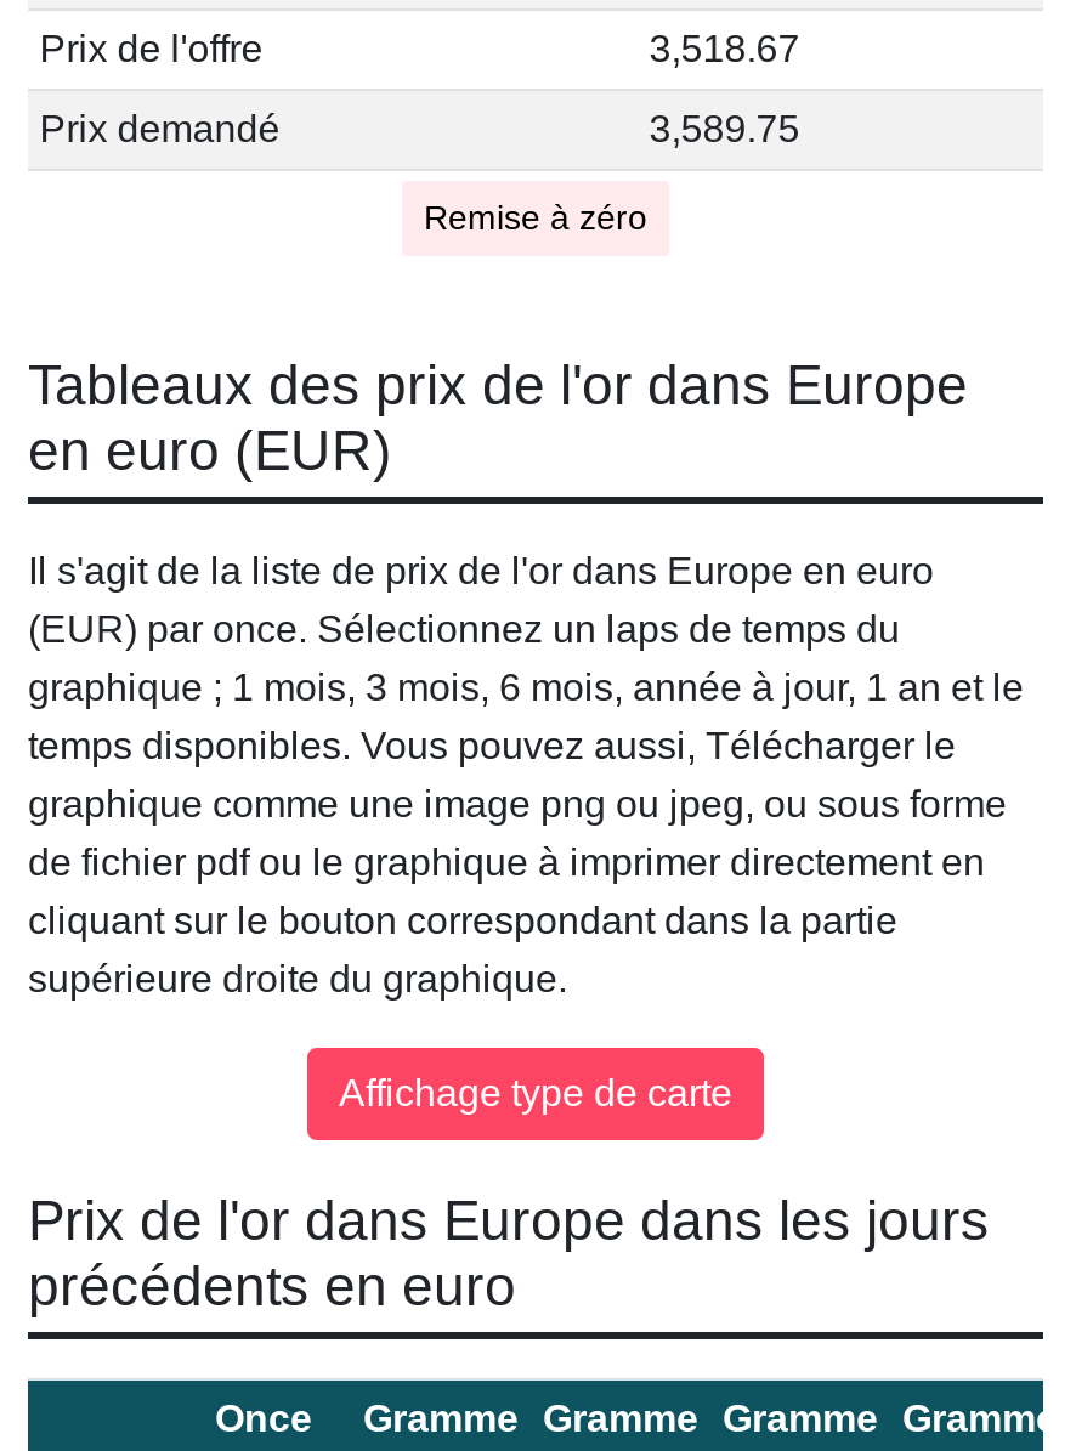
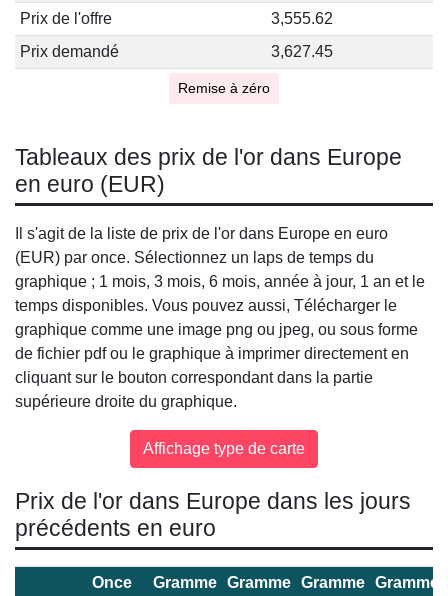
- 3,518.67
+ 3,555.62

- 3,589.75
+ 3,627.45
